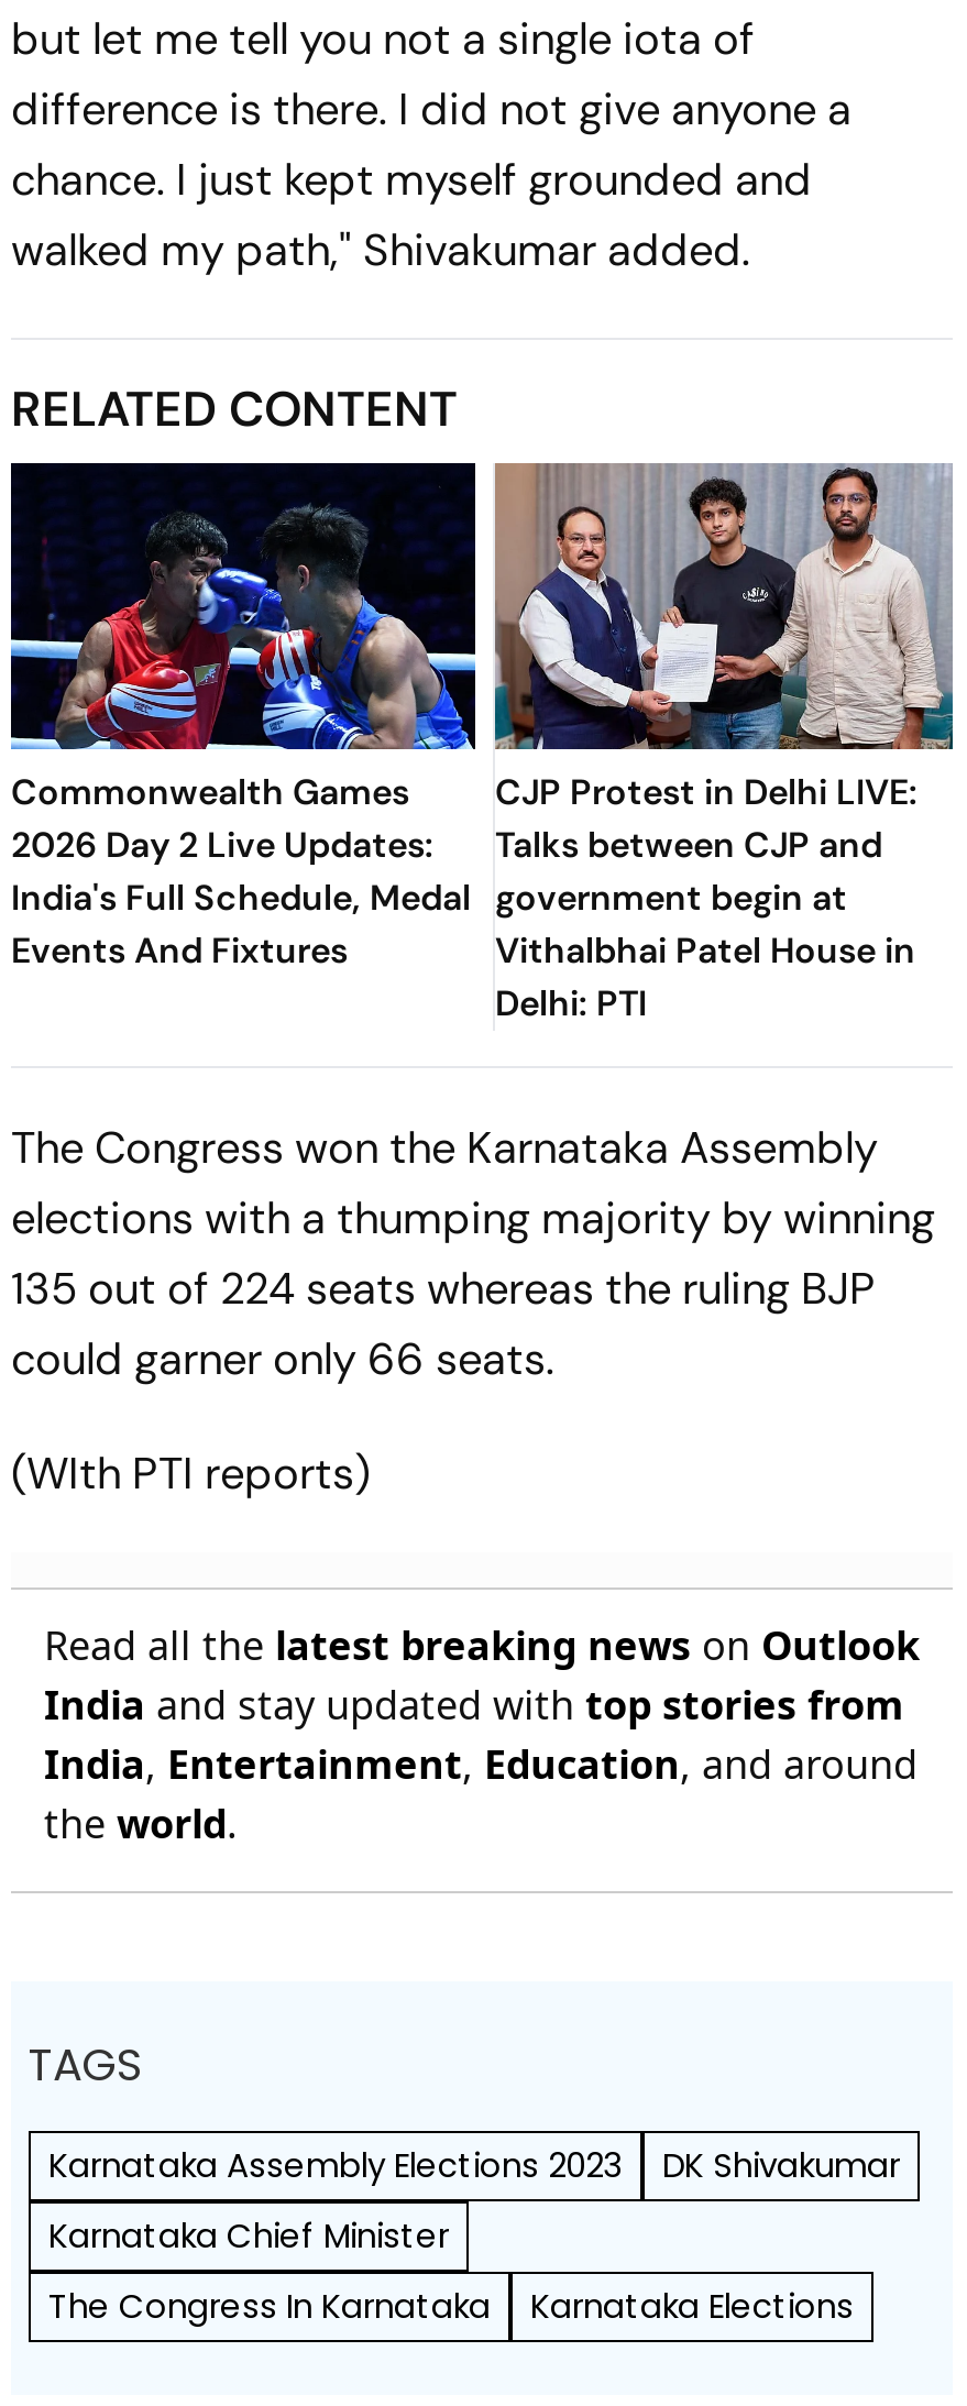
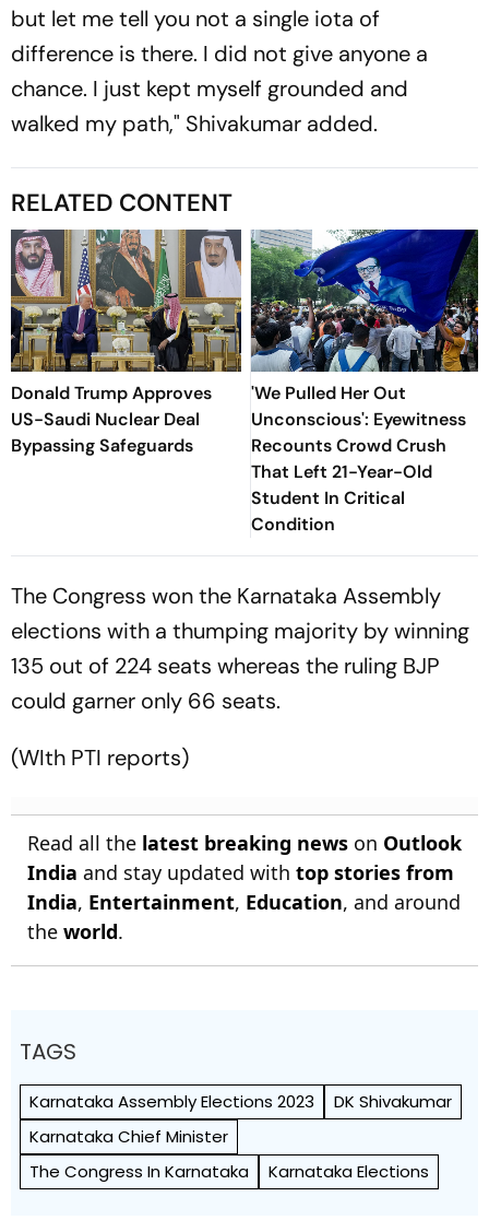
- [image]
- Commonwealth Games
- 2026 Day 2 Live Updates:
- India's Full Schedule, Medal
- Events And Fixtures
+ [image]
+ Donald Trump Approves
+ US-Saudi Nuclear Deal
+ Bypassing Safeguards

- [image]
- CJP Protest in Delhi LIVE:
- Talks between CJP and
- government begin at
- Vithalbhai Patel House in
- Delhi: PTI
+ [image]
+ 'We Pulled Her Out
+ Unconscious': Eyewitness
+ Recounts Crowd Crush
+ That Left 21-Year-Old
+ Student In Critical
+ Condition
